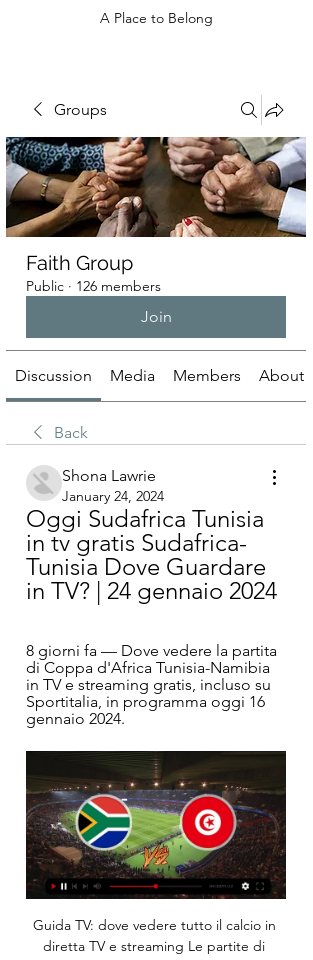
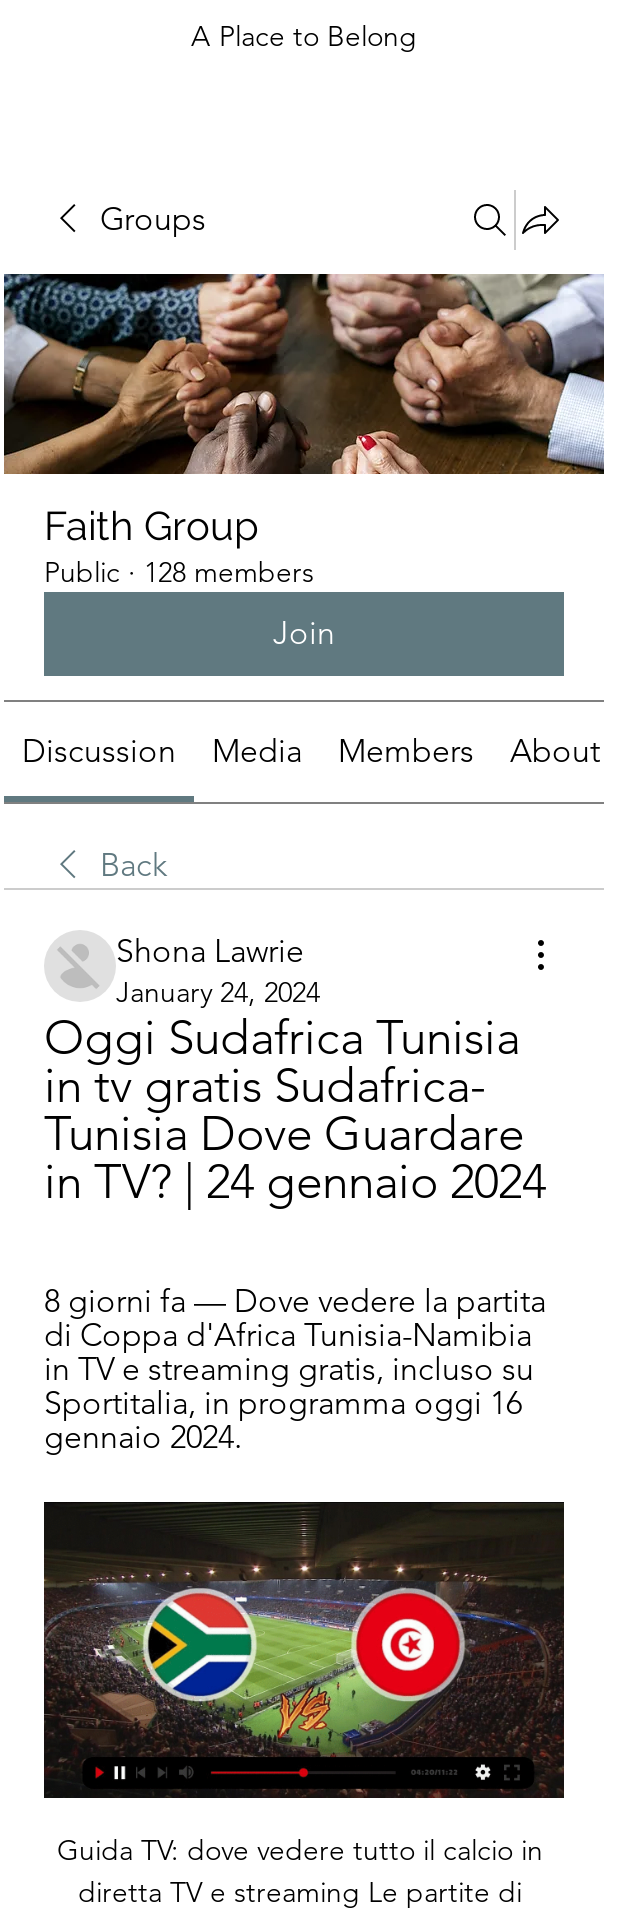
- Public · 126 members
+ Public · 128 members
